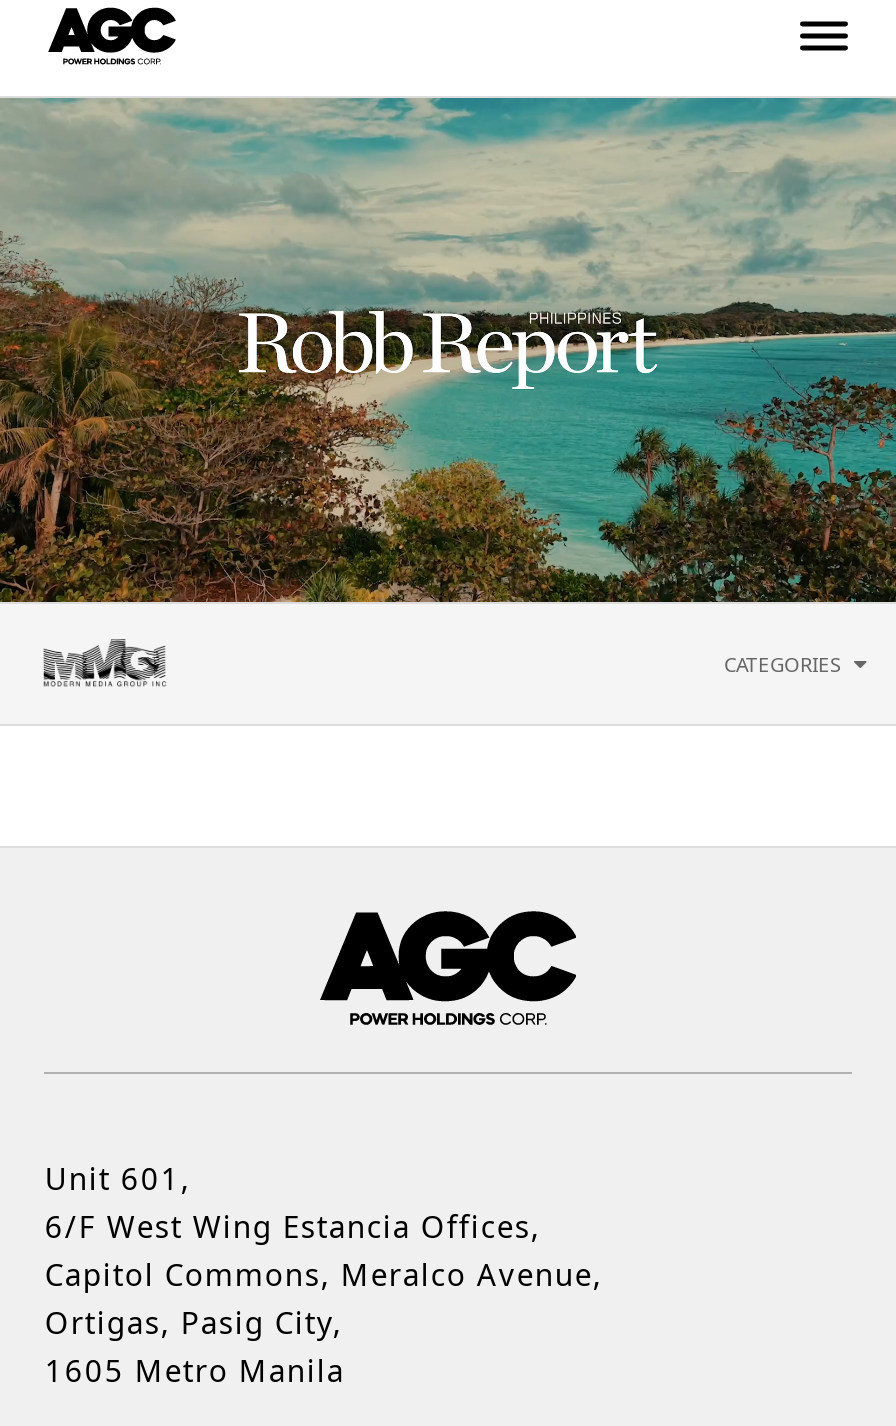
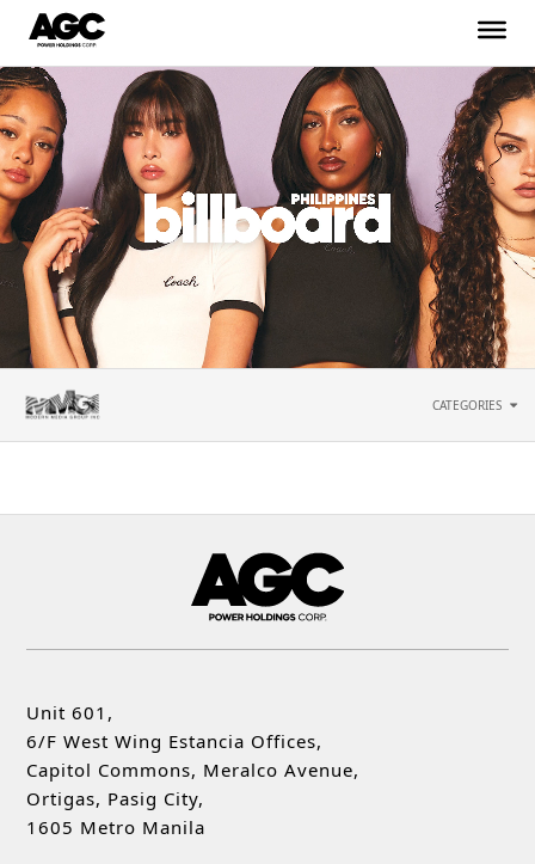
- [image]
+ [image]
